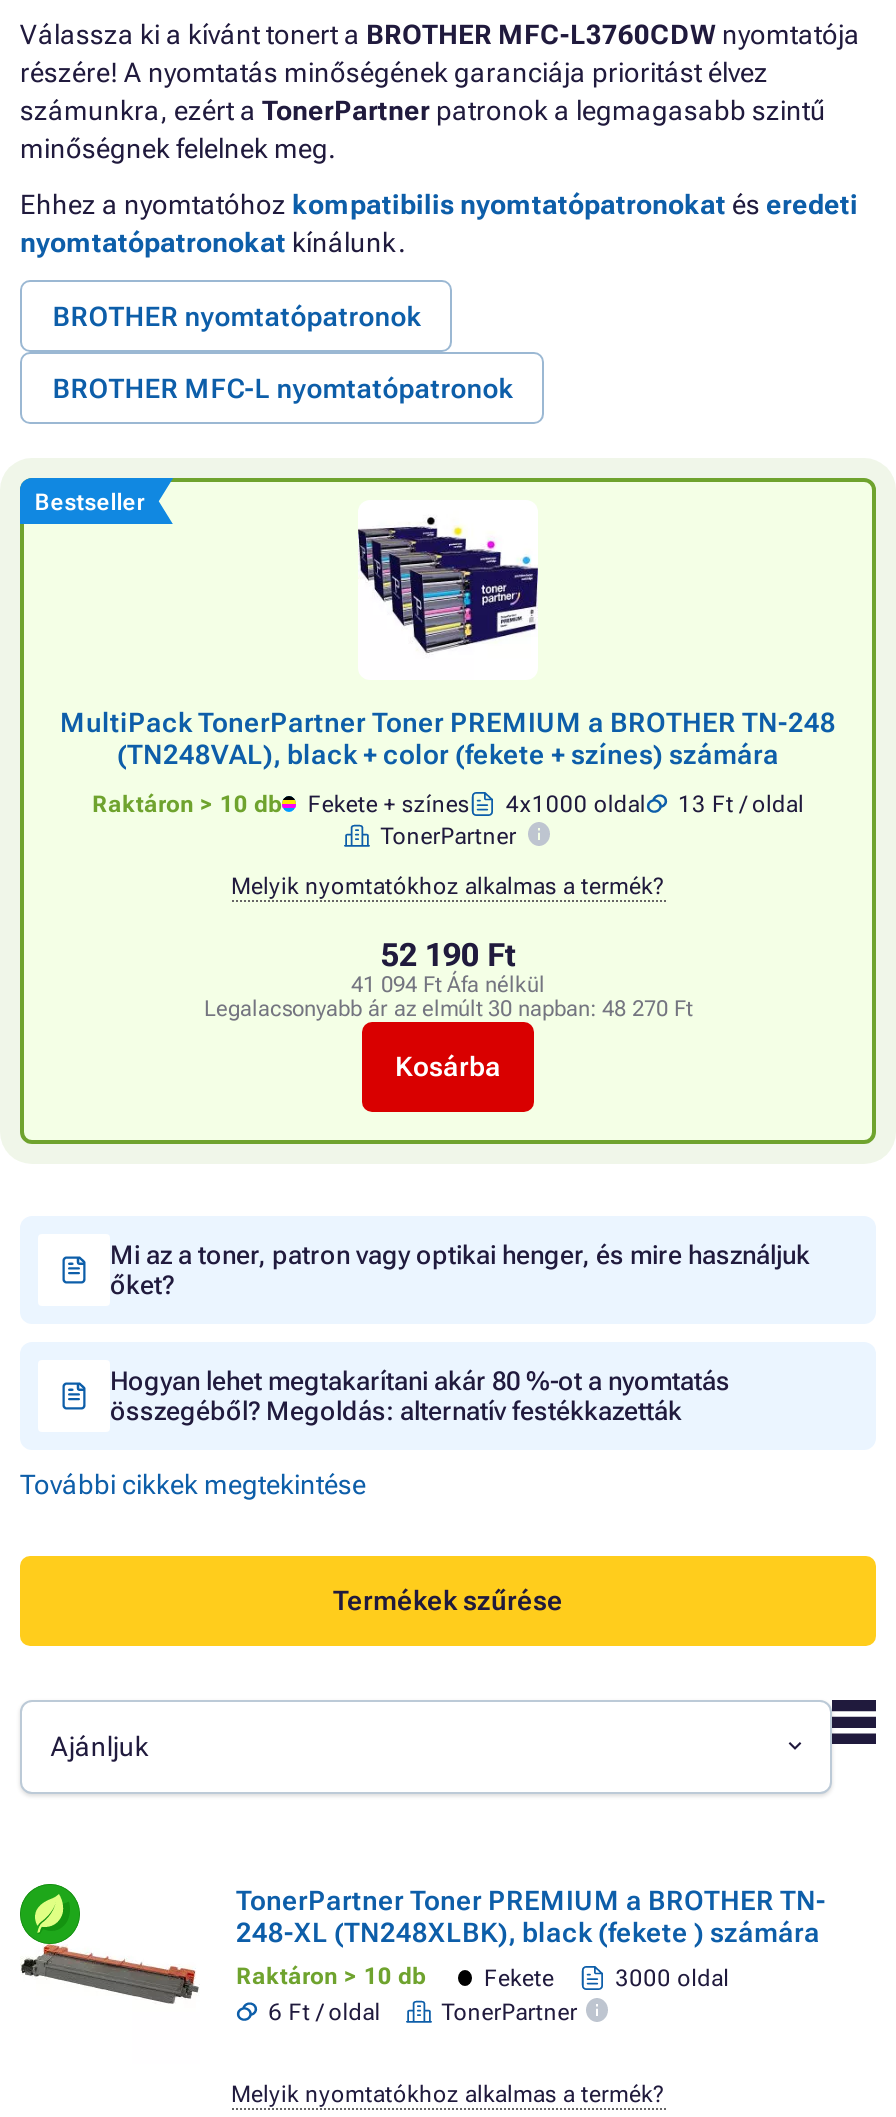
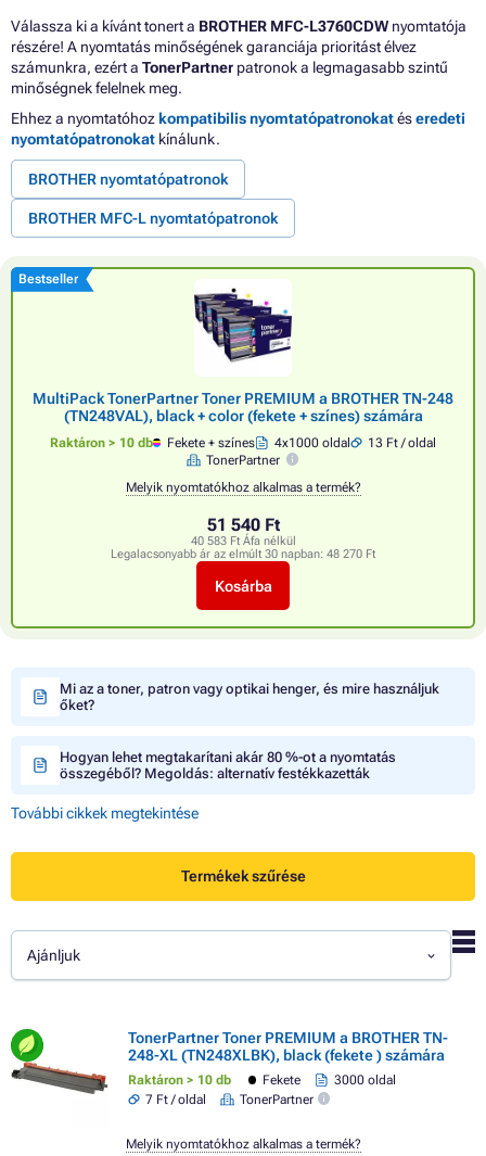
- 52 190 Ft
+ 51 540 Ft

- 41 094 Ft Áfa nélkül
+ 40 583 Ft Áfa nélkül

- 6 Ft / oldal
+ 7 Ft / oldal
